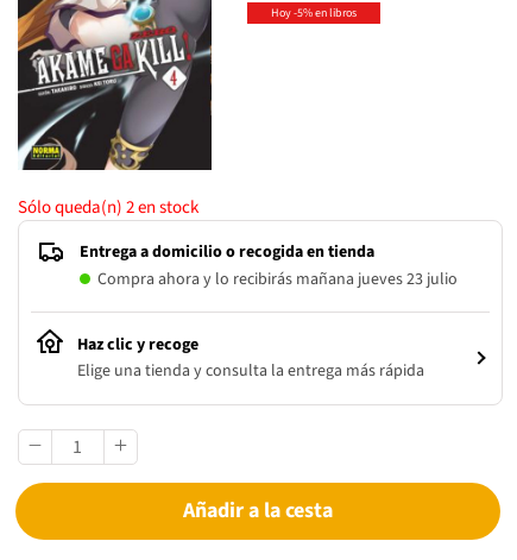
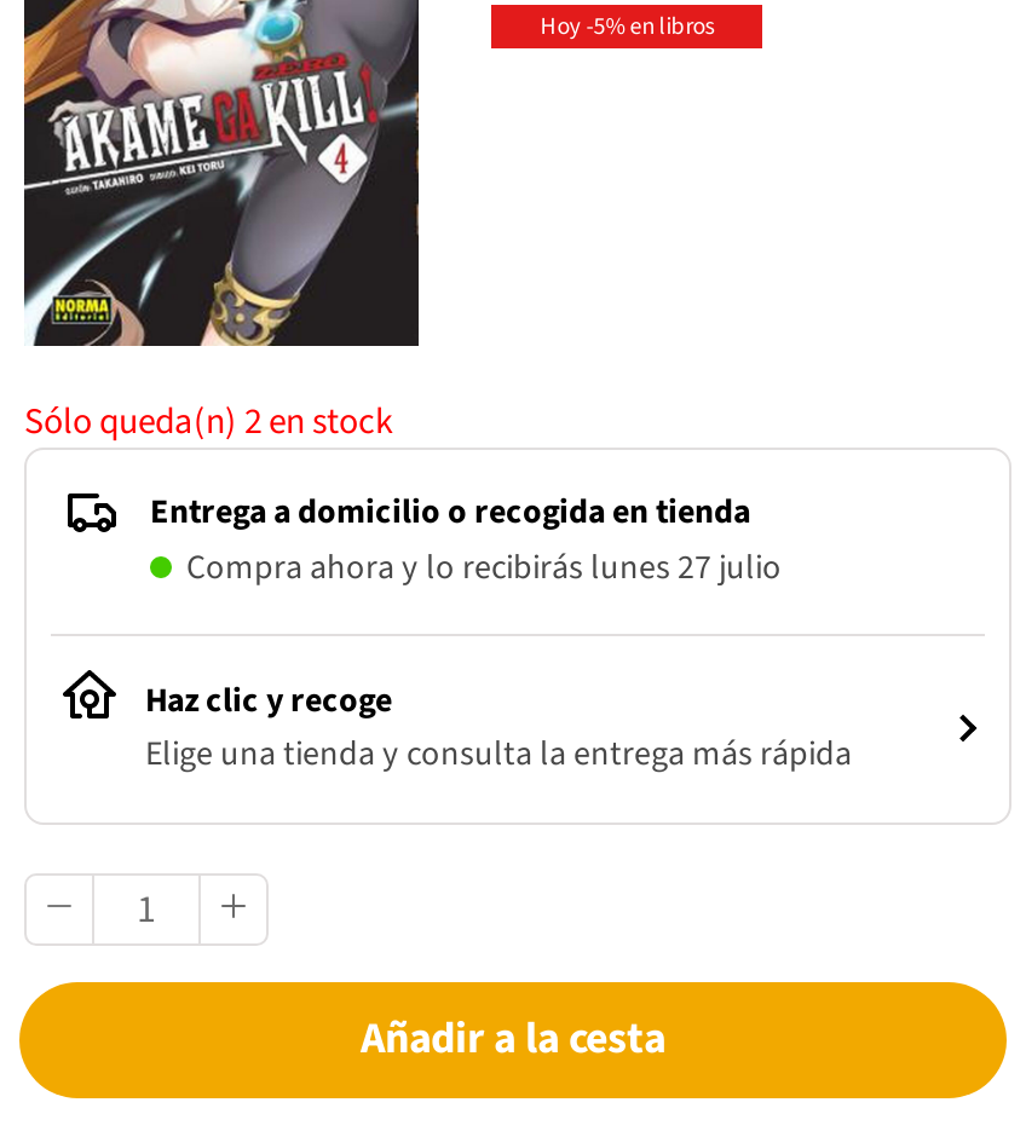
- Compra ahora y lo recibirás mañana jueves 23 julio
+ Compra ahora y lo recibirás lunes 27 julio
